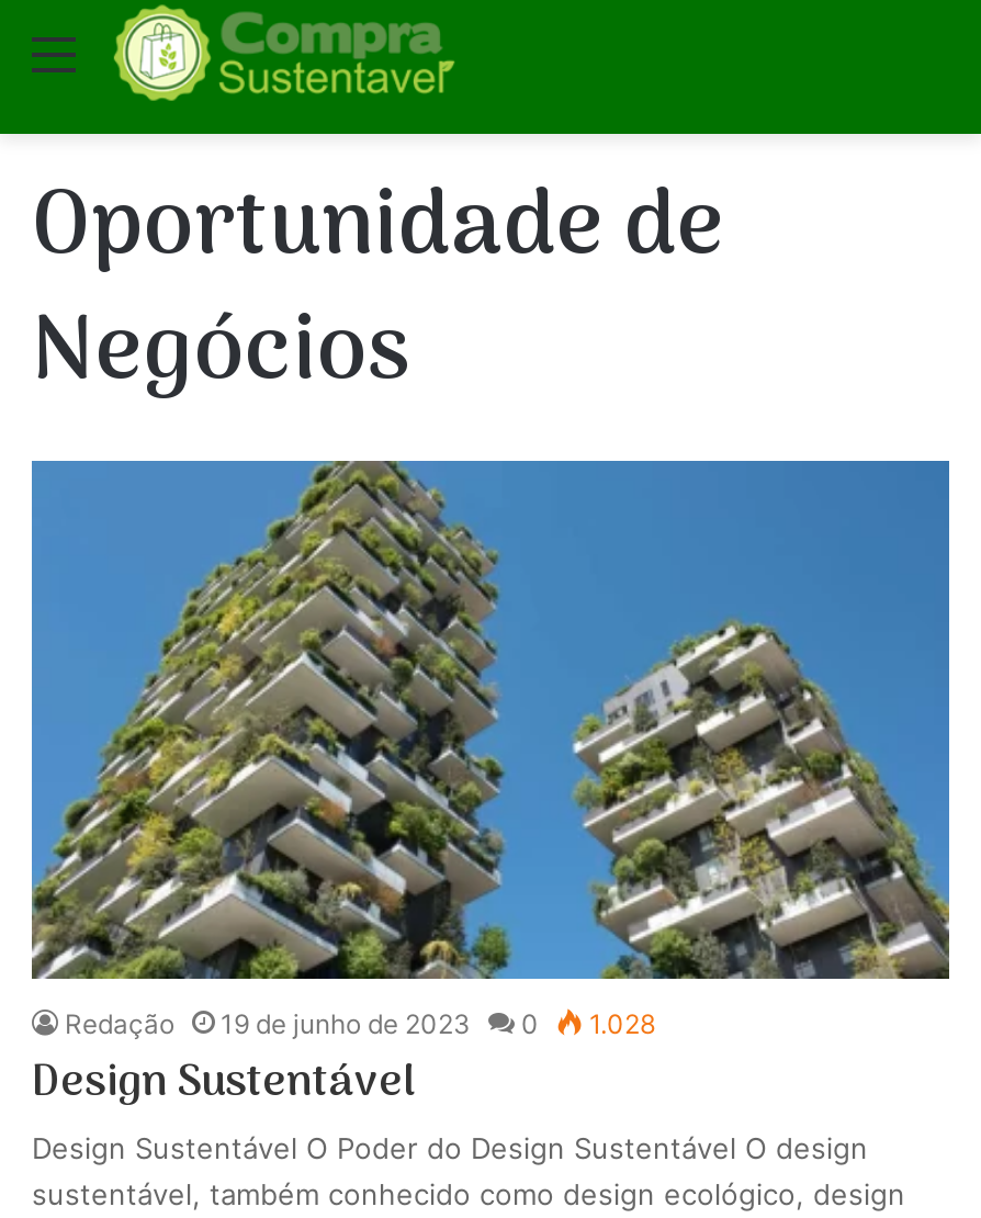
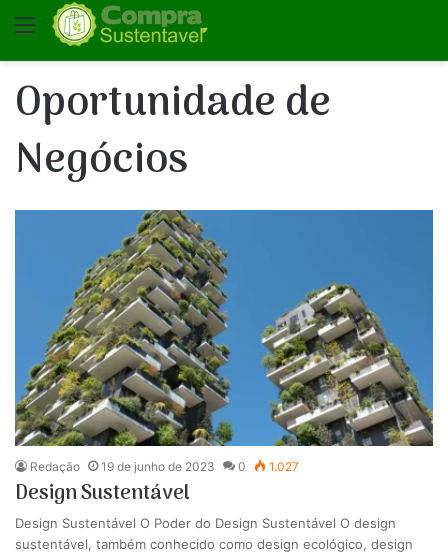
- Redação 19 de junho de 2023 0 1.028
+ Redação 19 de junho de 2023 0 1.027
